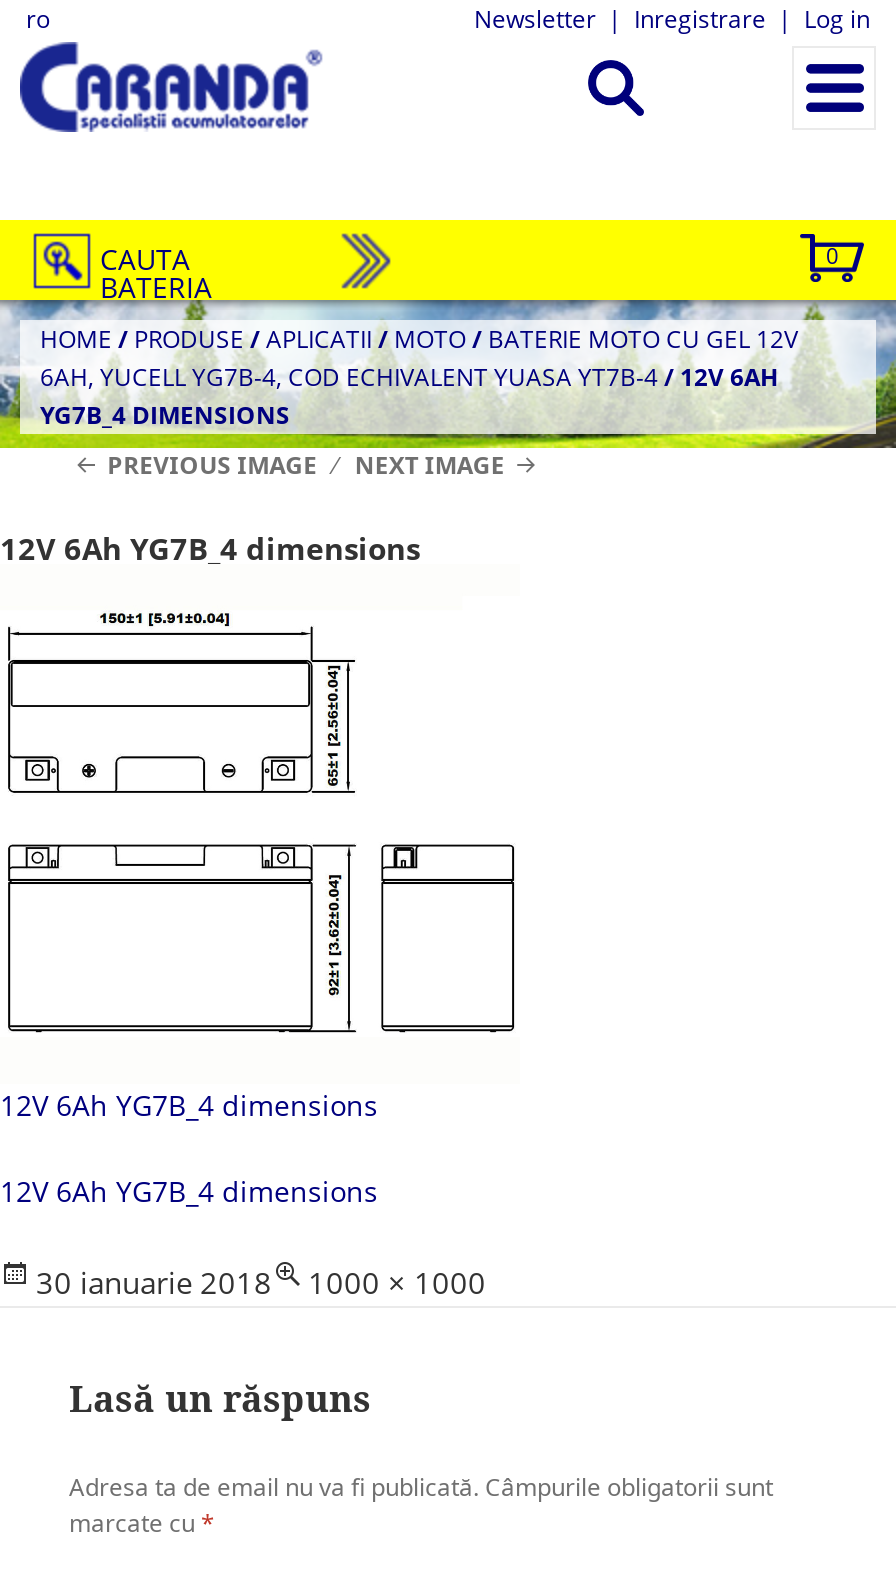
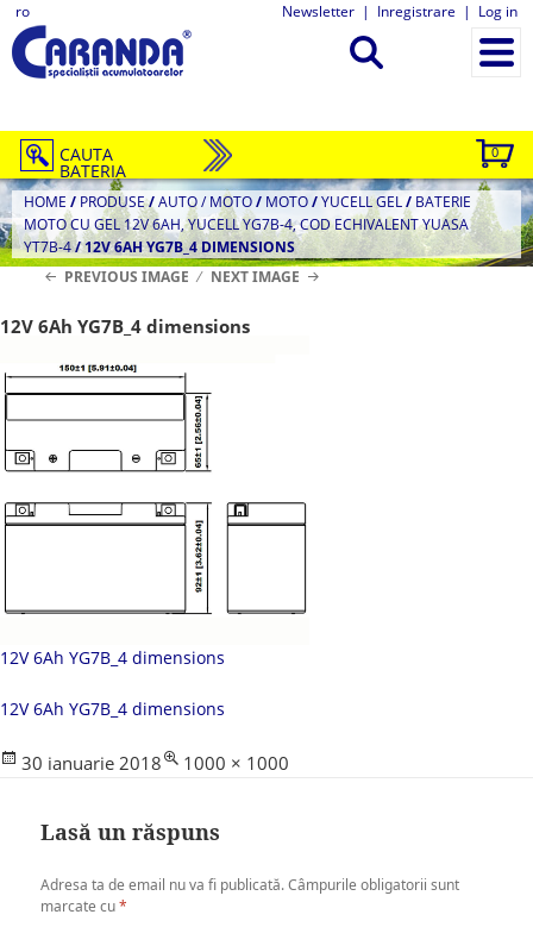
- HOME / PRODUSE / APLICATII / MOTO / BATERIE MOTO CU GEL 12V
- 6AH, YUCELL YG7B-4, COD ECHIVALENT YUASA YT7B-4 / 12V 6AH
- YG7B_4 DIMENSIONS
+ HOME / PRODUSE / AUTO / MOTO / MOTO / YUCELL GEL / BATERIE
+ MOTO CU GEL 12V 6AH, YUCELL YG7B-4, COD ECHIVALENT YUASA
+ YT7B-4 / 12V 6AH YG7B_4 DIMENSIONS
